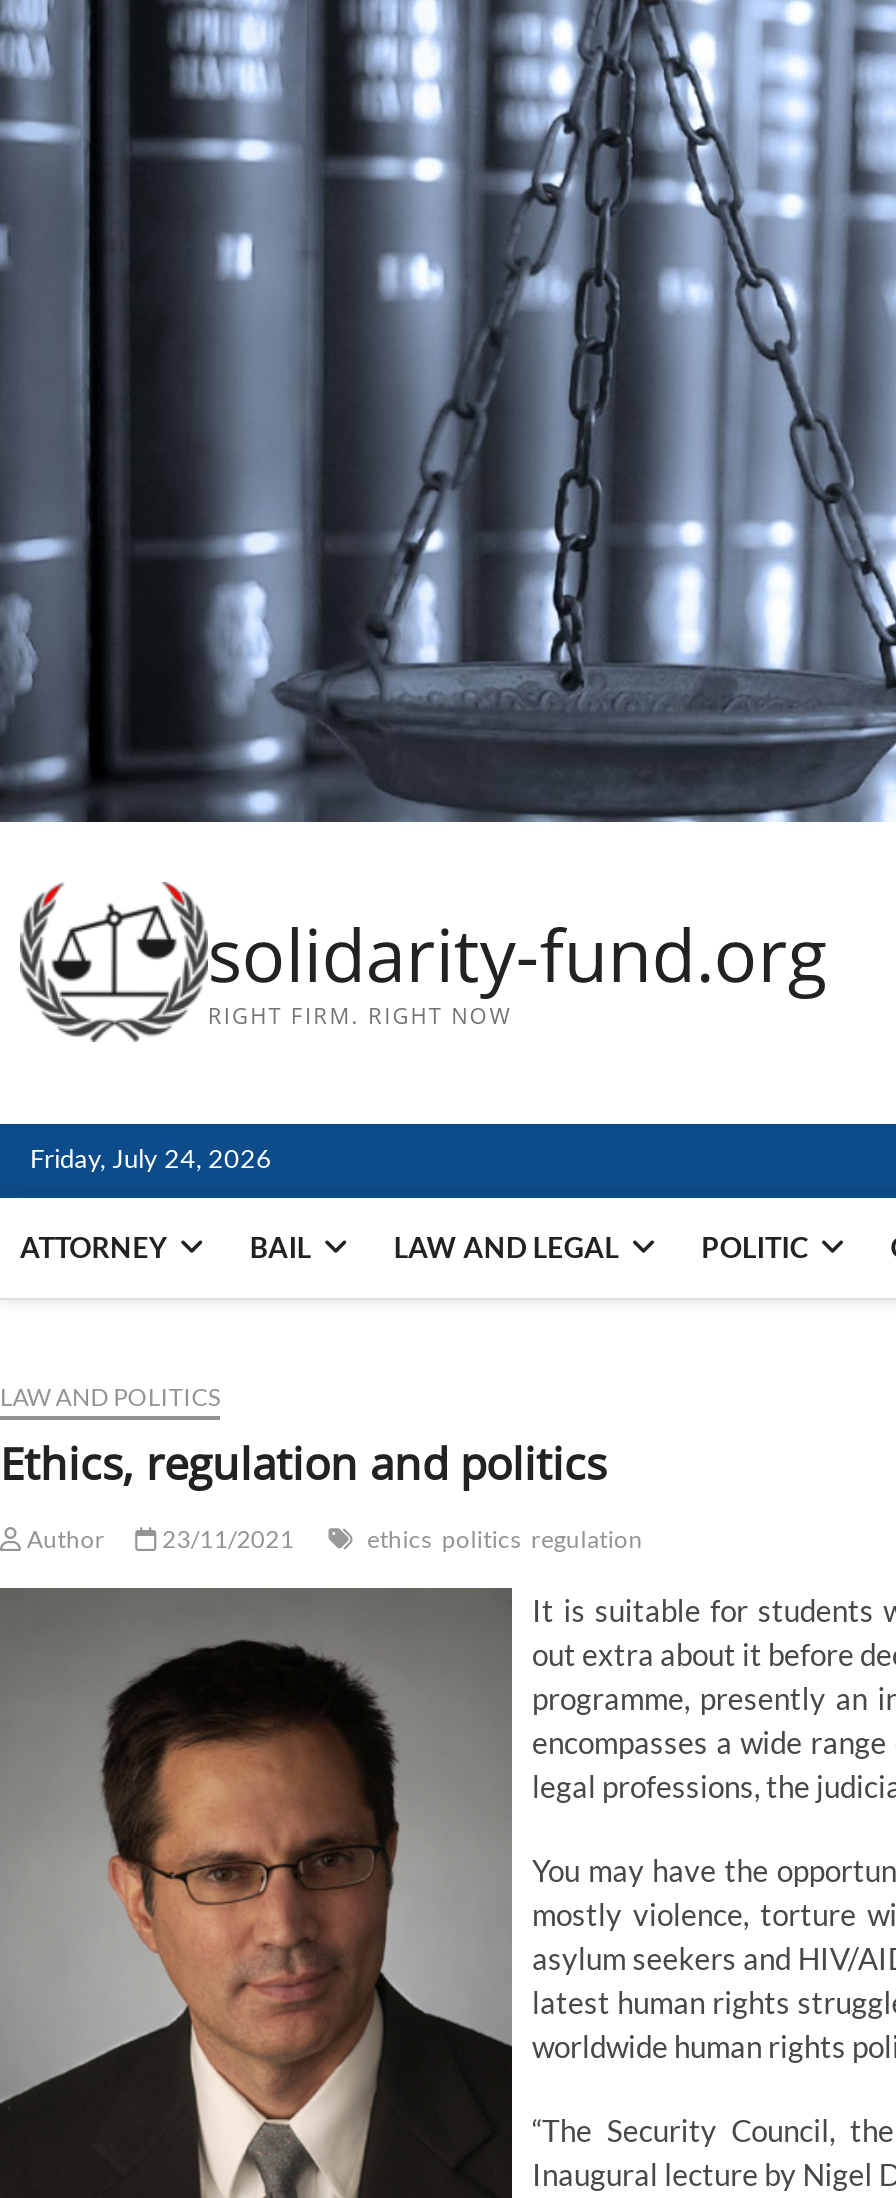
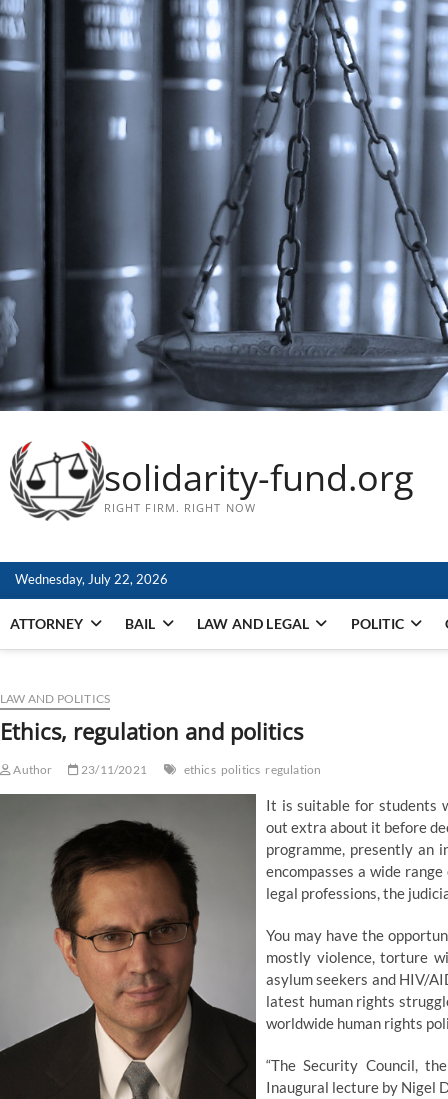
- Friday, July 24, 2026
+ Wednesday, July 22, 2026
